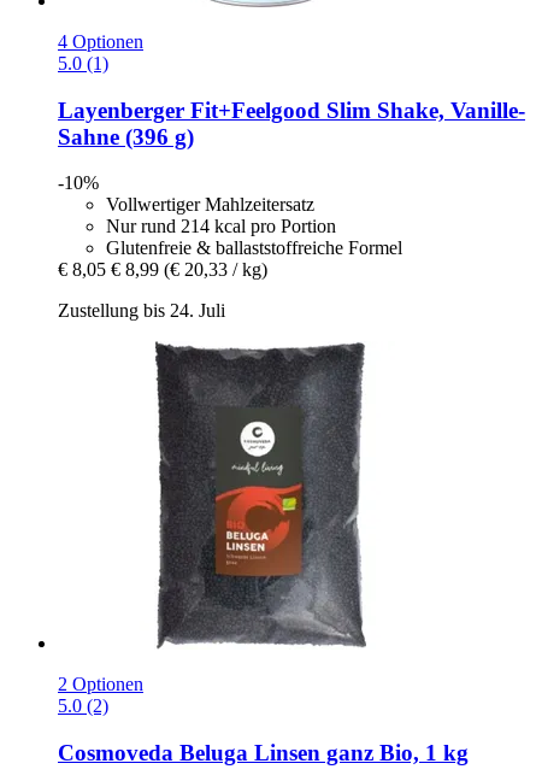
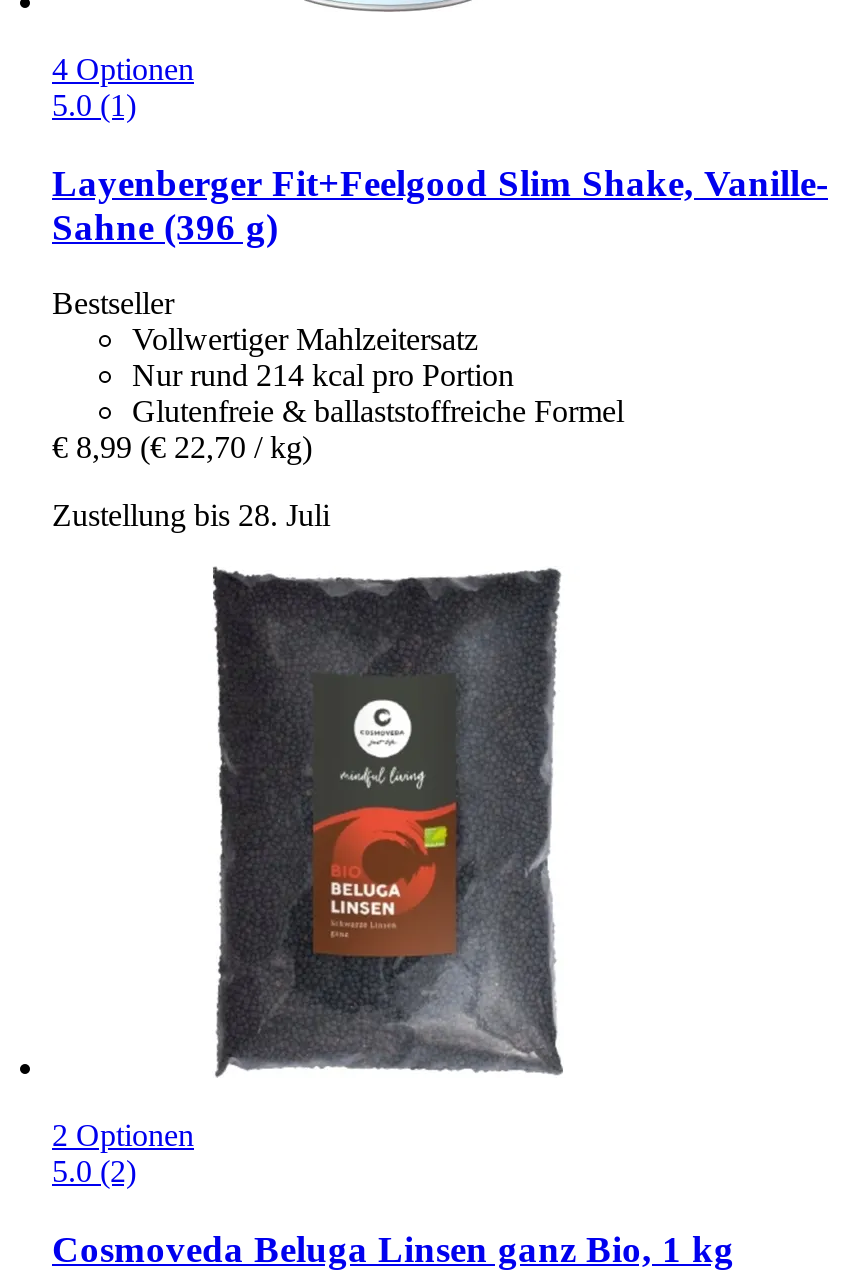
- -10%
+ Bestseller

- € 8,05 € 8,99 (€ 20,33 / kg)
+ € 8,99 (€ 22,70 / kg)

- Zustellung bis 24. Juli
+ Zustellung bis 28. Juli
